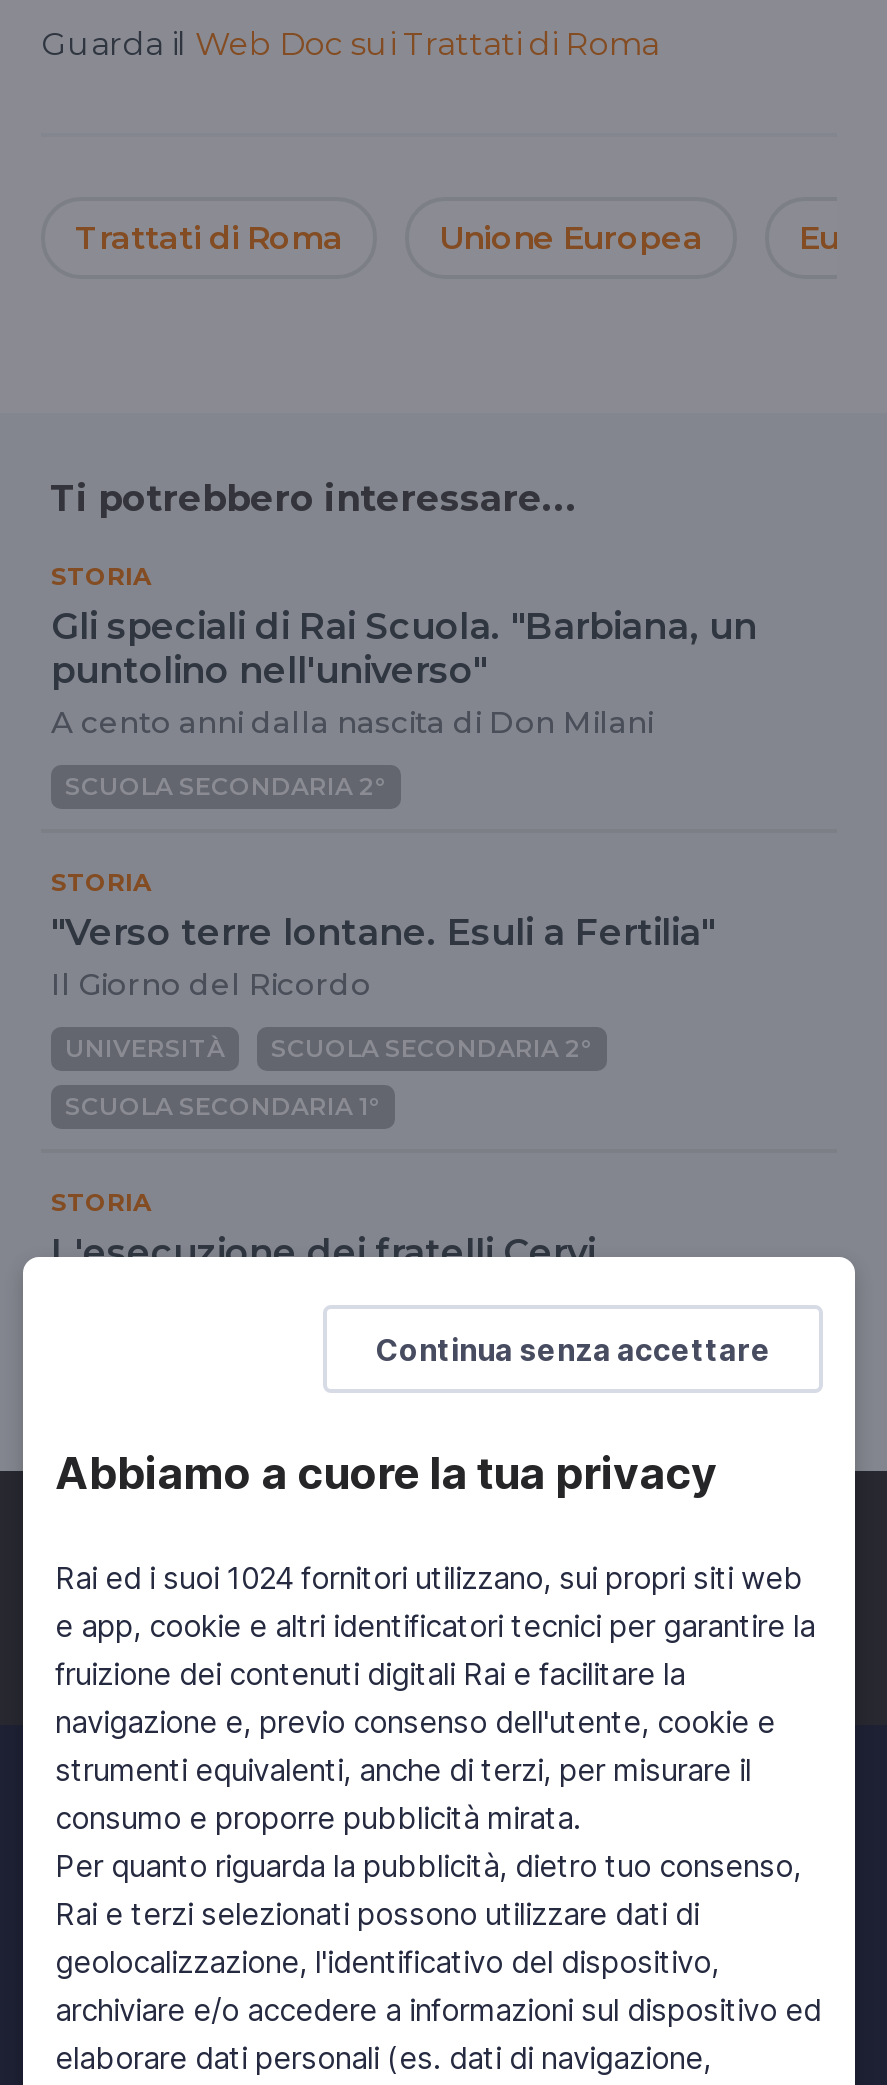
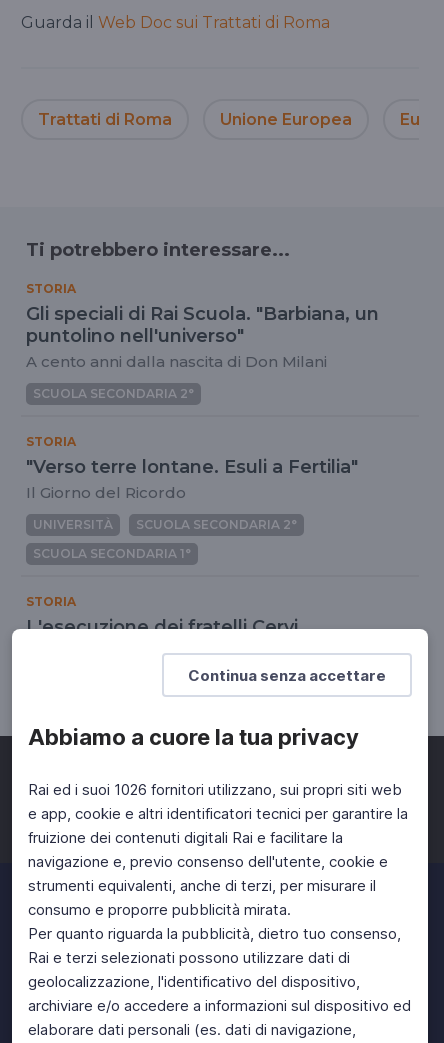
- Rai ed i suoi 1024 fornitori utilizzano, sui propri siti web
+ Rai ed i suoi 1026 fornitori utilizzano, sui propri siti web
